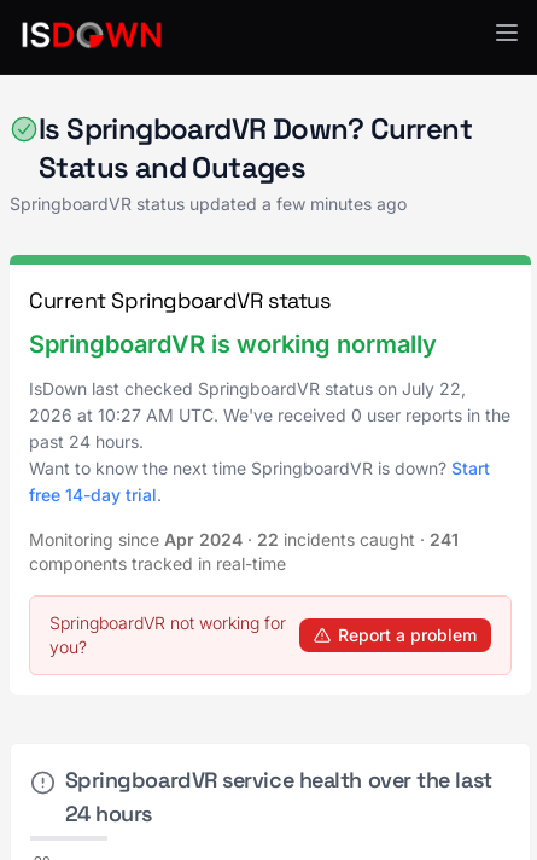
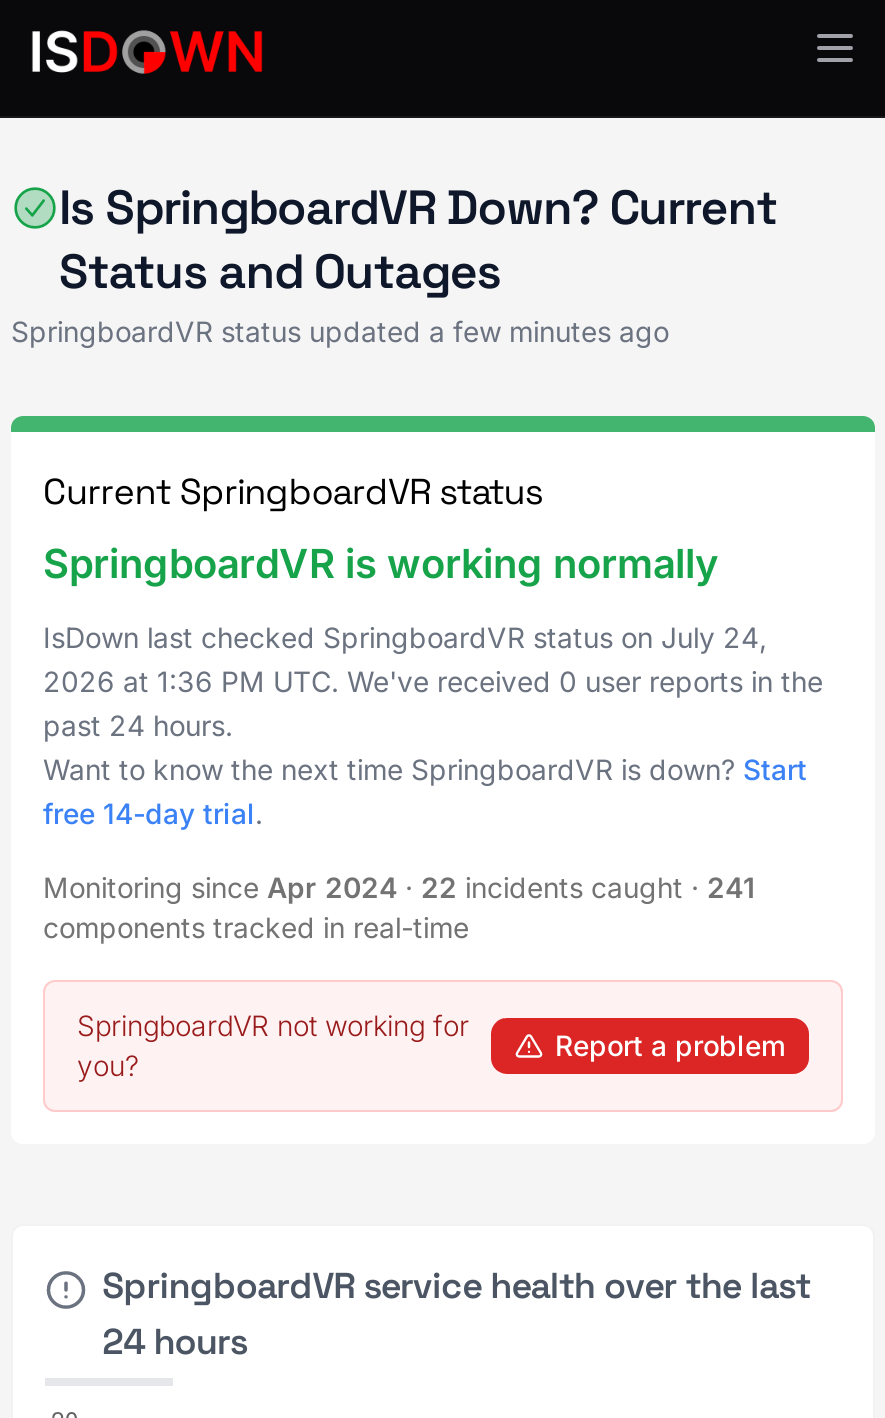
- IsDown last checked SpringboardVR status on July 22,
+ IsDown last checked SpringboardVR status on July 24,

- 2026 at 10:27 AM UTC. We've received 0 user reports in the
+ 2026 at 1:36 PM UTC. We've received 0 user reports in the
